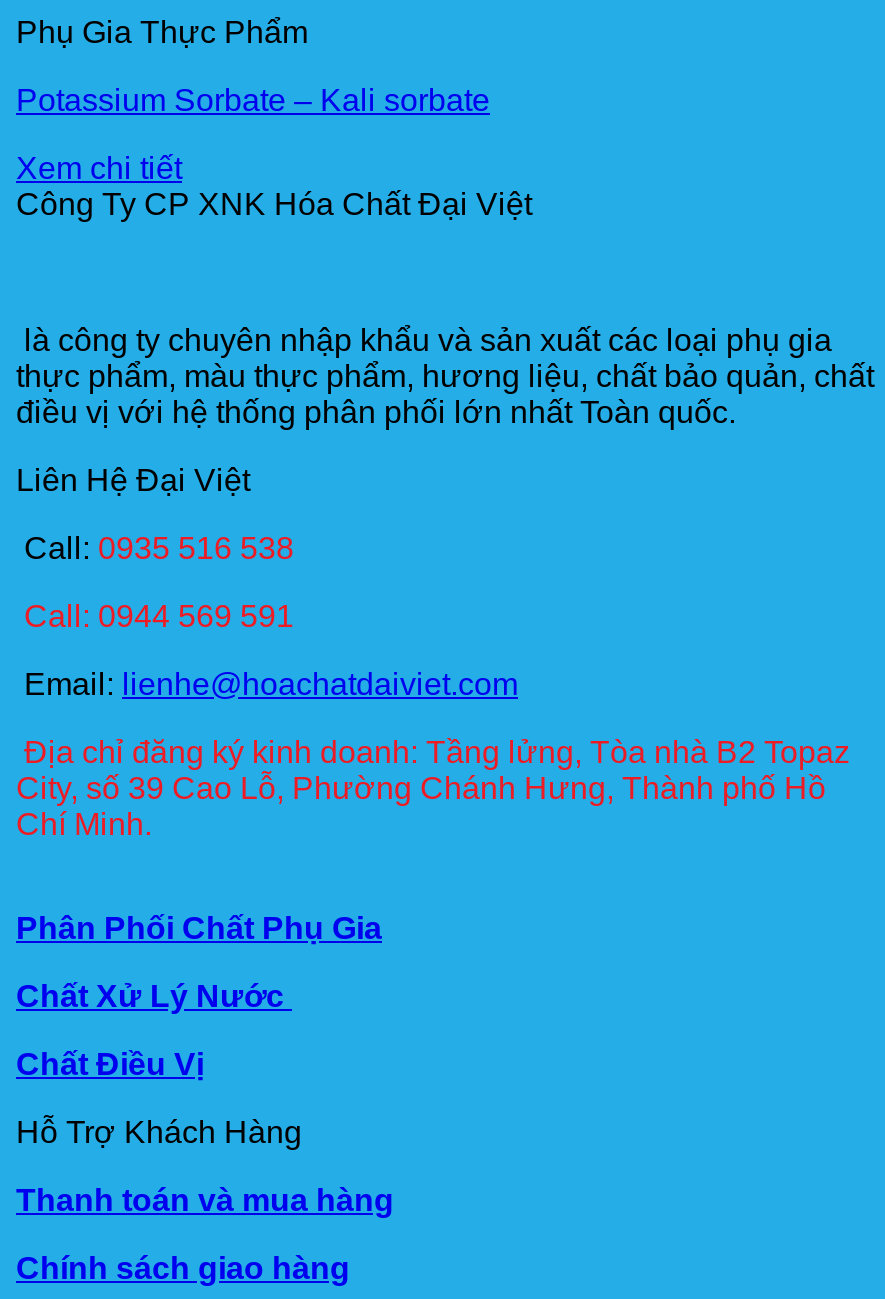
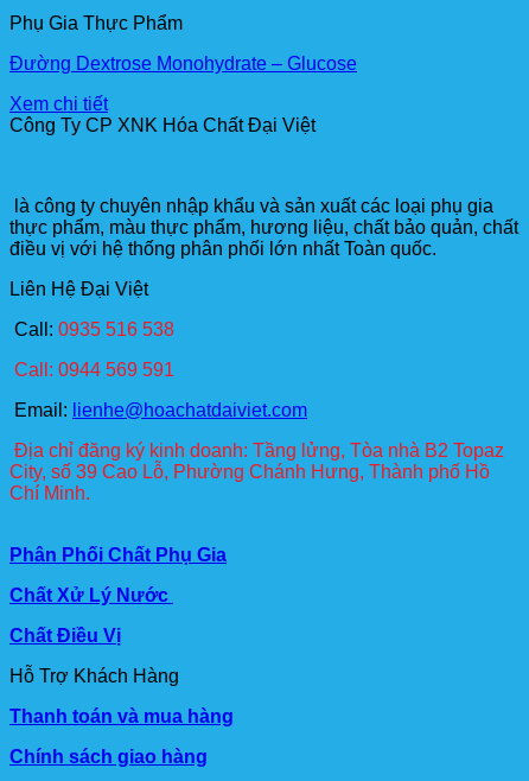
- Potassium Sorbate – Kali sorbate
+ Đường Dextrose Monohydrate – Glucose
